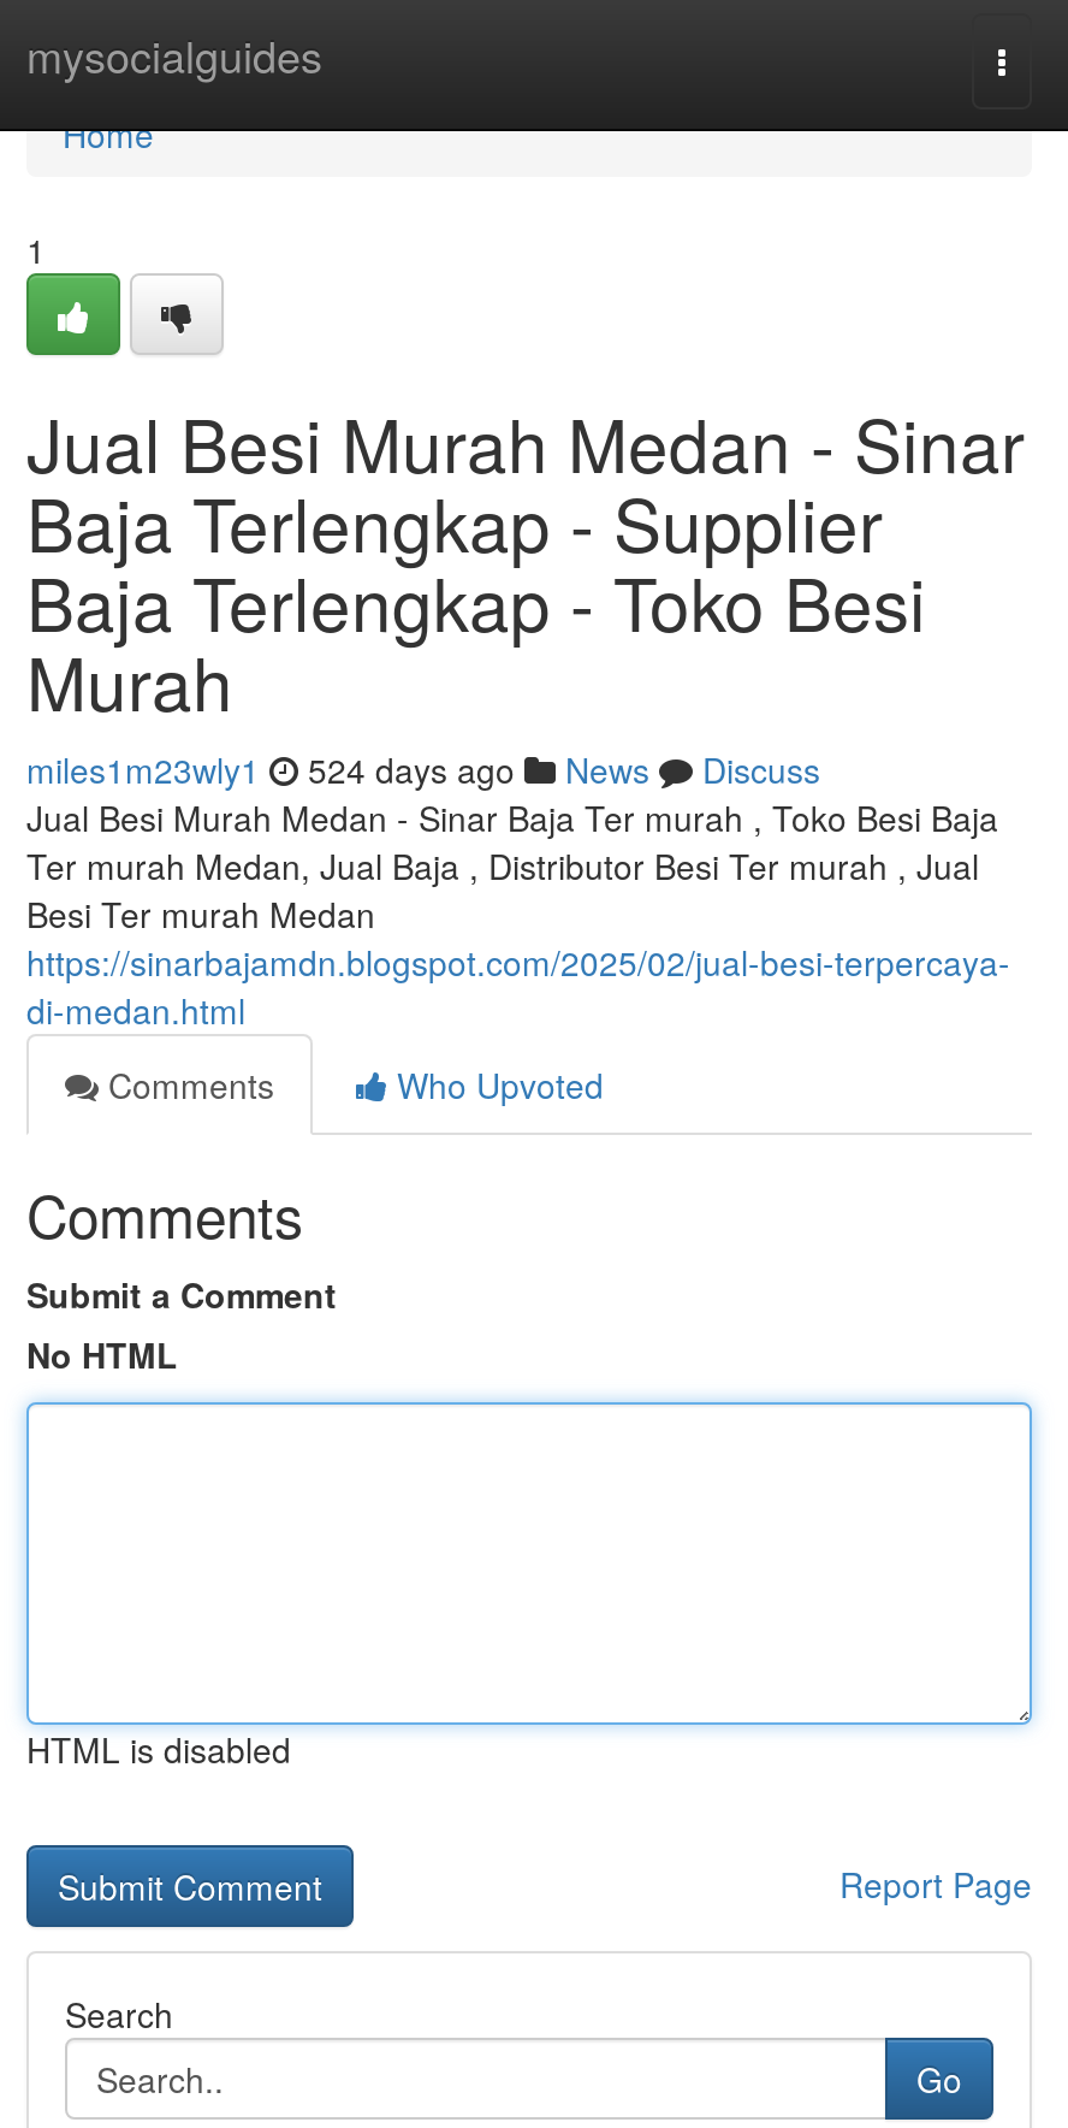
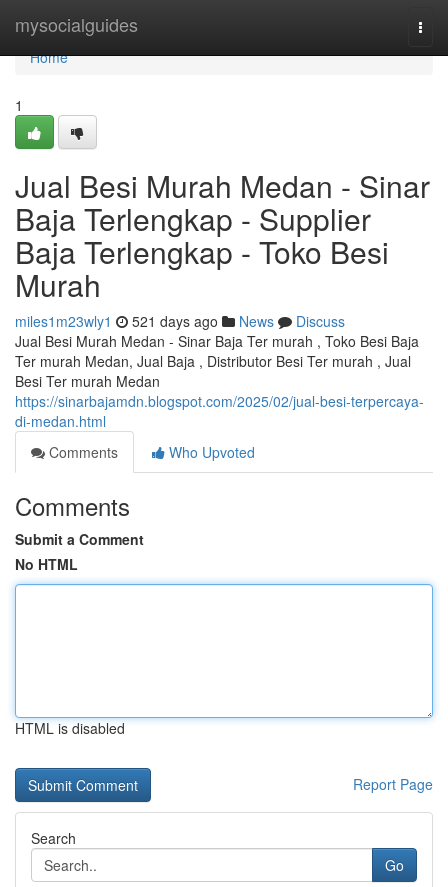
- miles1m23wly1 524 days ago News Discuss
+ miles1m23wly1 521 days ago News Discuss
